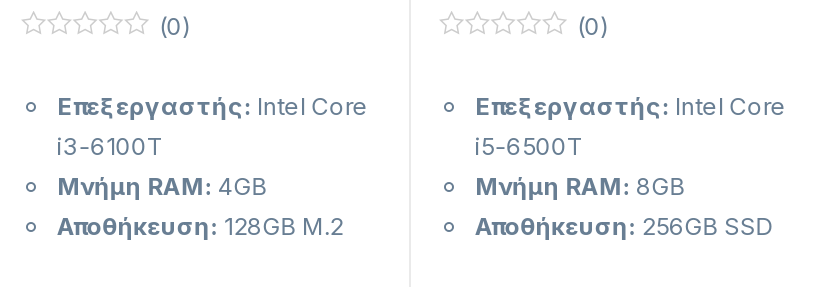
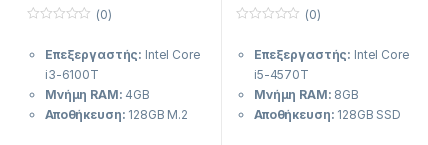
- i5-6500T
+ i5-4570T

- Αποθήκευση: 256GB SSD
+ Αποθήκευση: 128GB SSD
